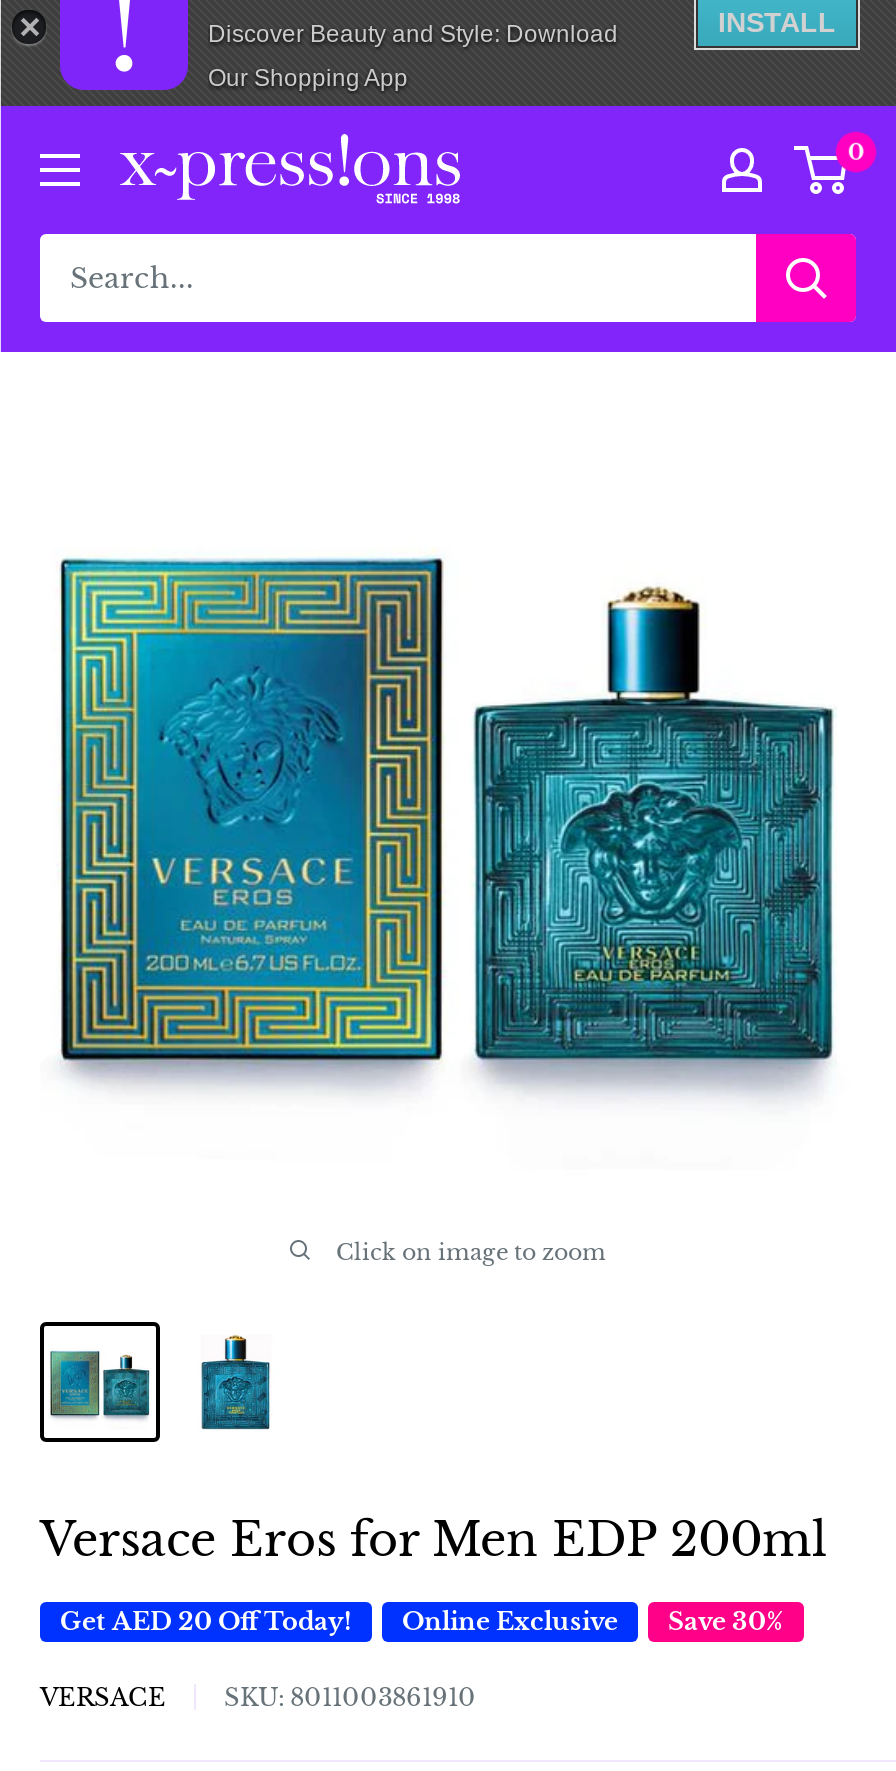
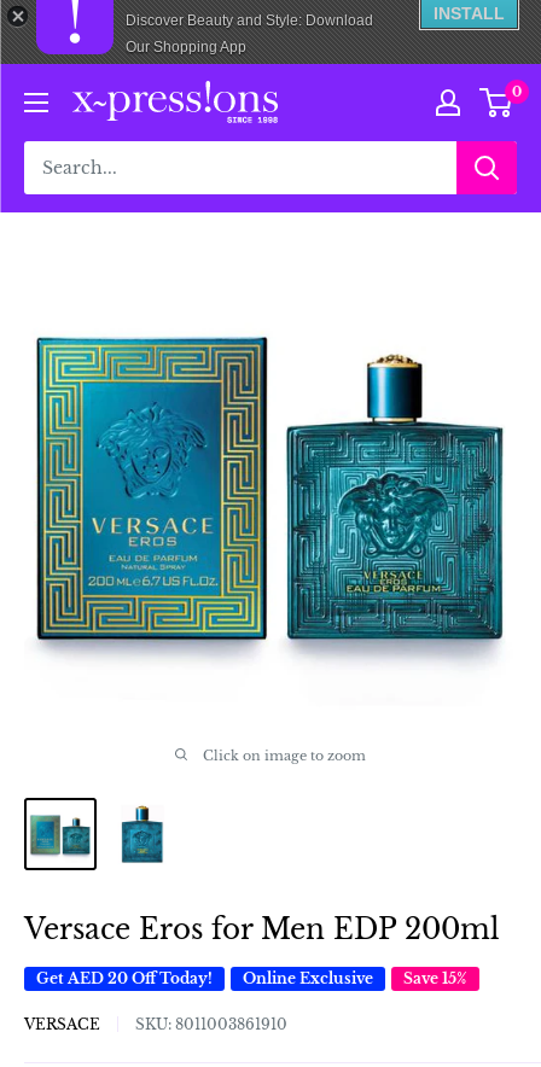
- Get AED 20 Off Today! Online Exclusive Save 30%
+ Get AED 20 Off Today! Online Exclusive Save 15%
